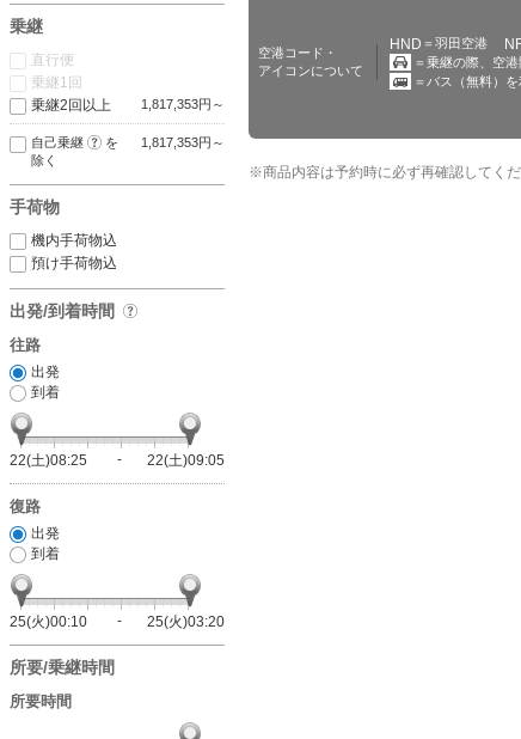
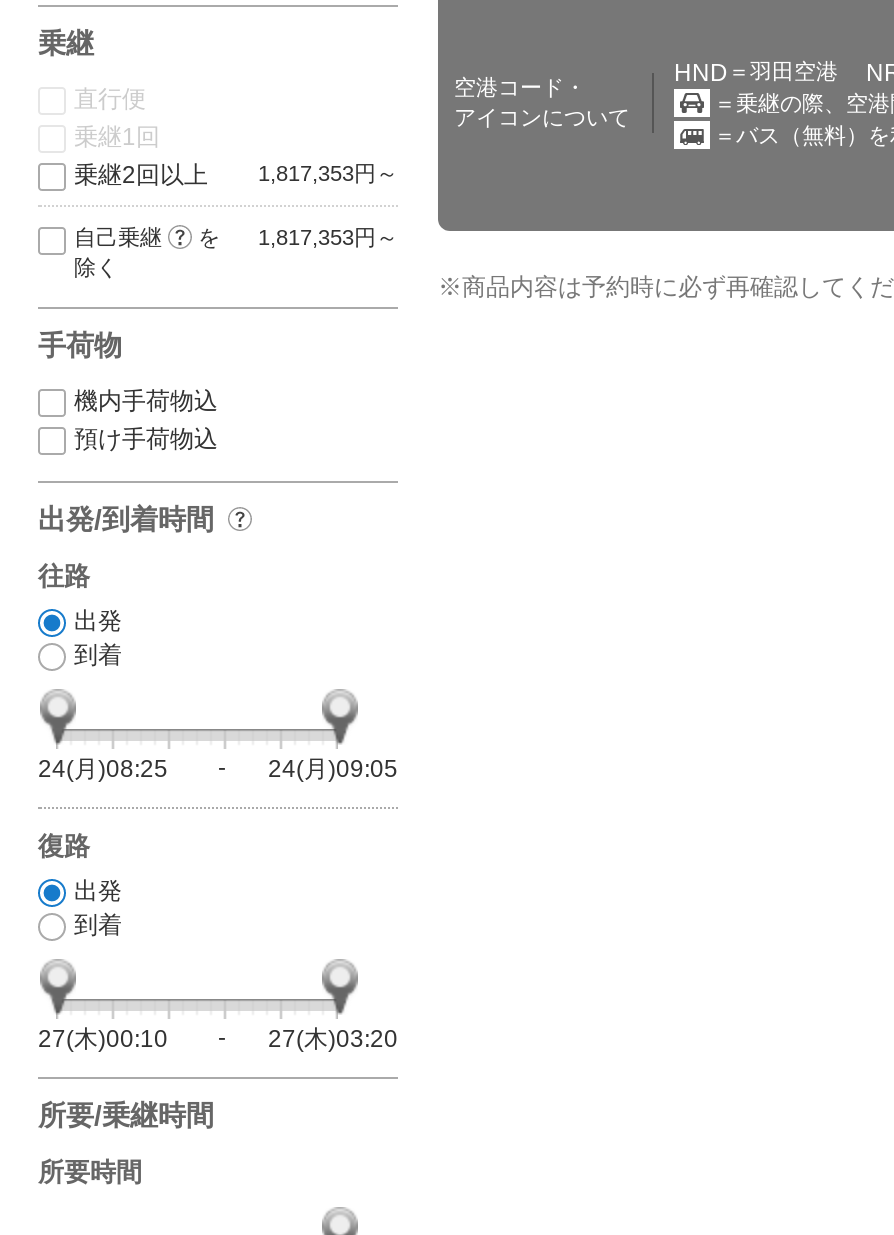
- 22(土)08:25
- 22(土)09:05
+ 24(月)08:25
+ 24(月)09:05

- 25(火)00:10
- 25(火)03:20
+ 27(木)00:10
+ 27(木)03:20
